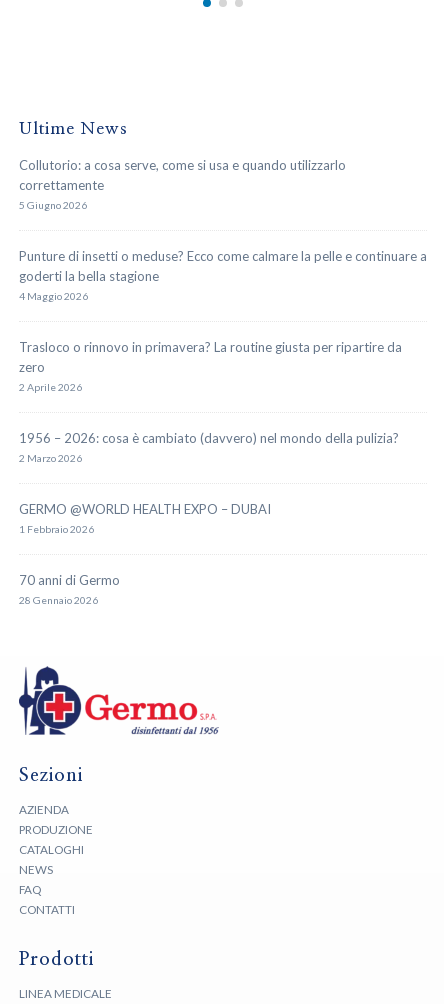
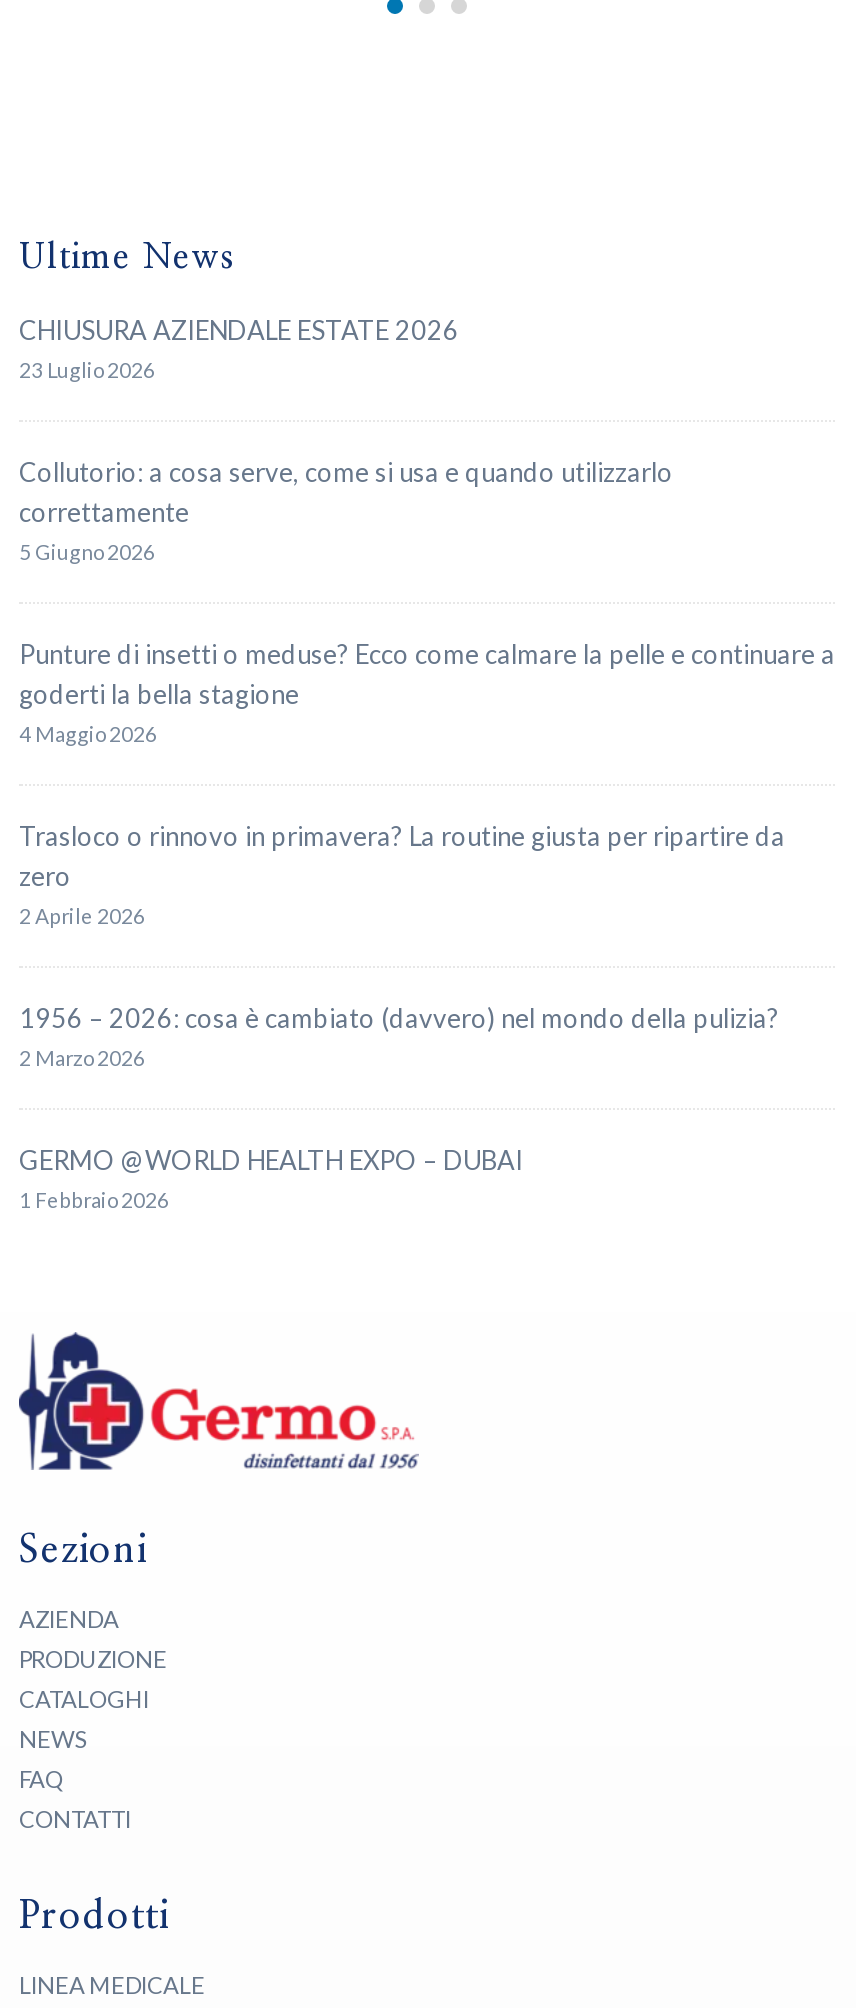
+ CHIUSURA AZIENDALE ESTATE 2026
+ 23 Luglio 2026

moved down: Collutorio: a cosa serve, come si usa e quando utilizzarlo | correttamente | 5 Giugno 2026 | ... | GERMO @WORLD HEALTH EXPO – DUBAI | 1 Febbraio 2026

- 70 anni di Germo
- 28 Gennaio 2026
